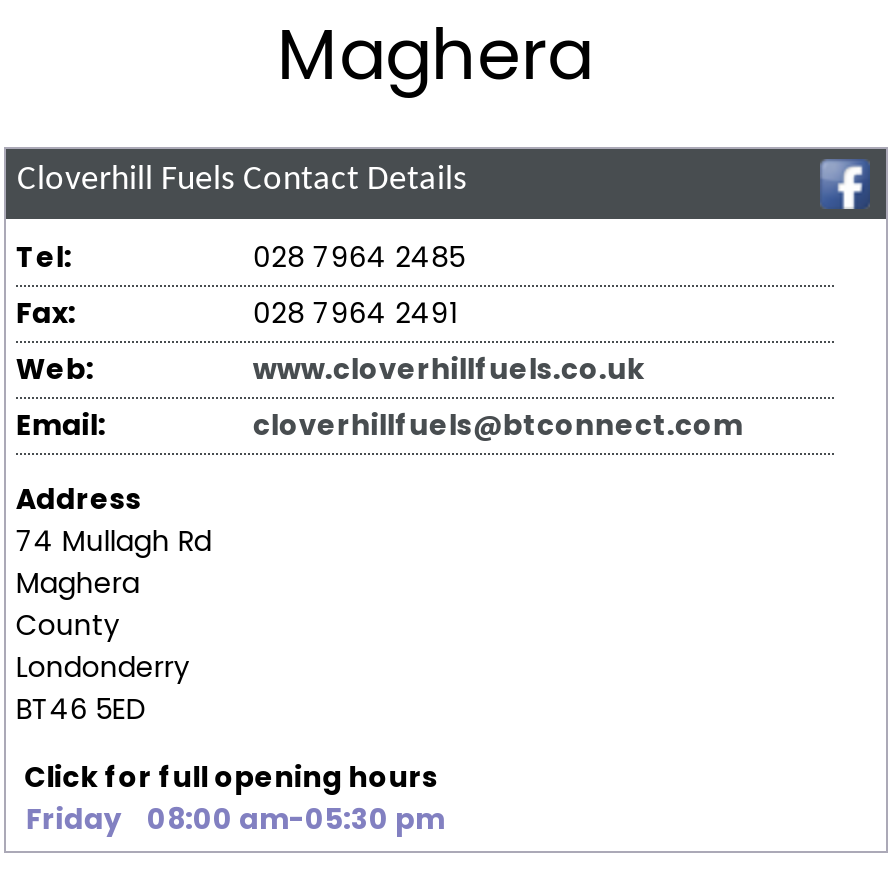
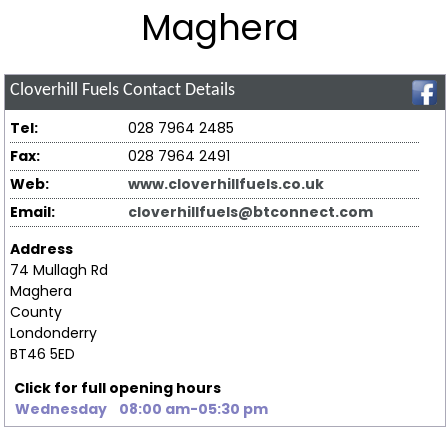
- Friday
+ Wednesday
